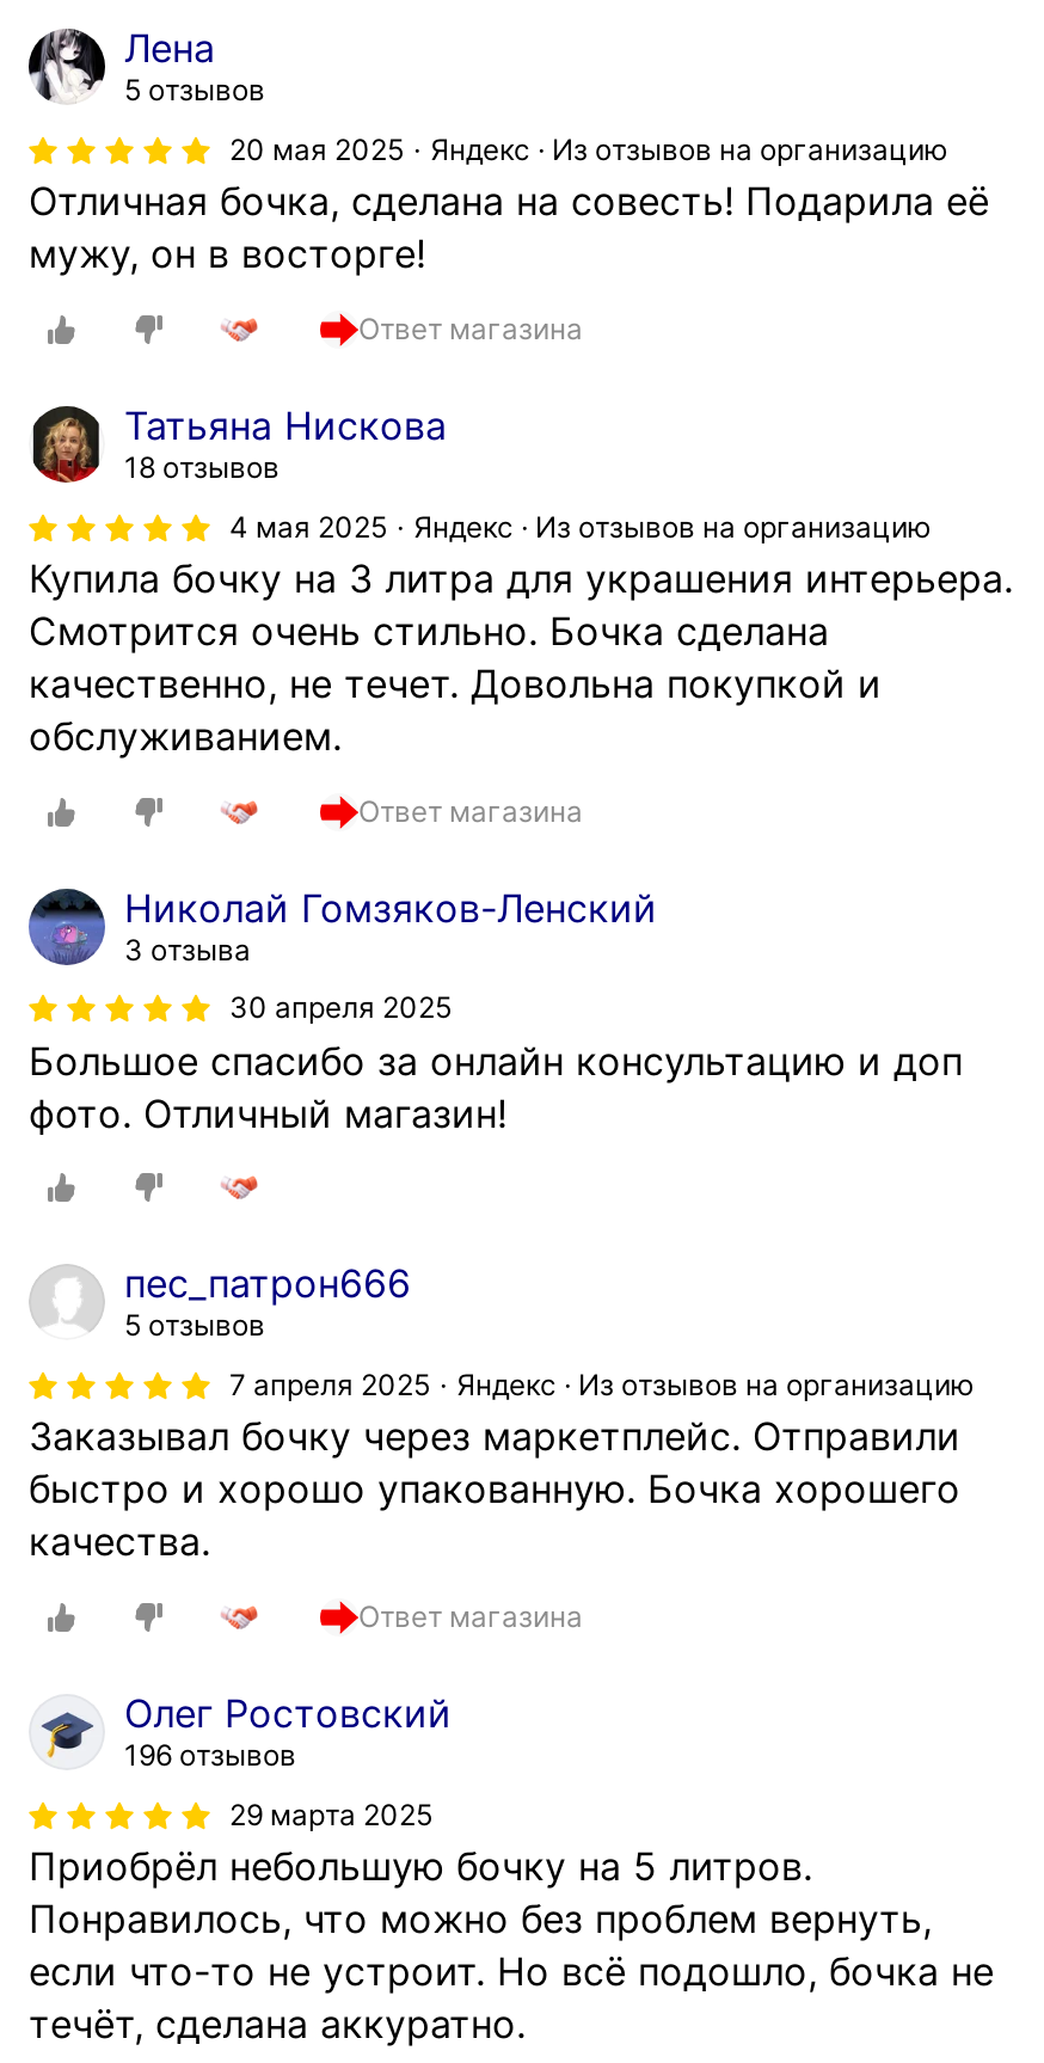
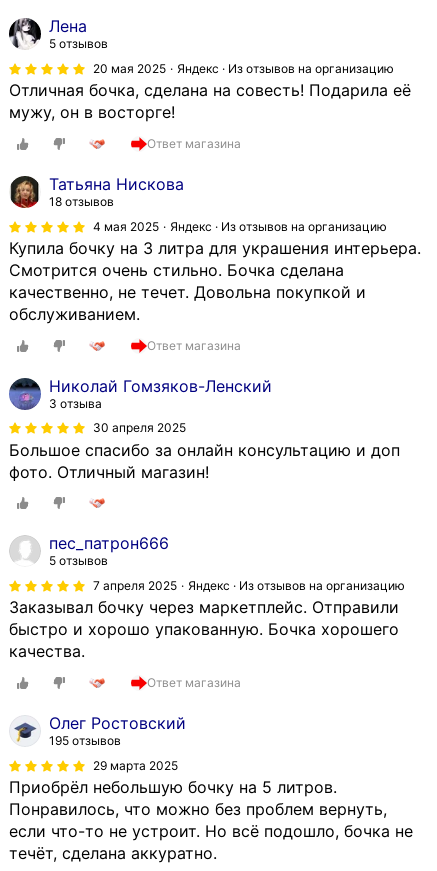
- 196 отзывов
+ 195 отзывов
